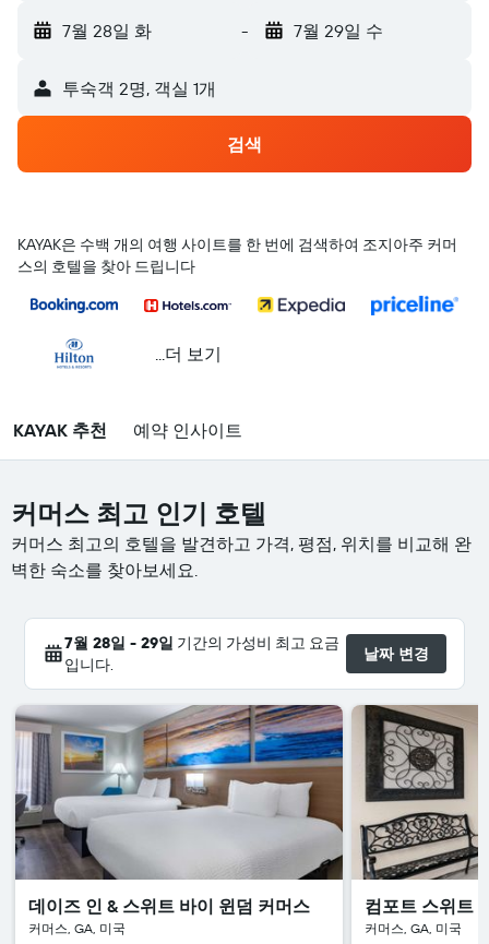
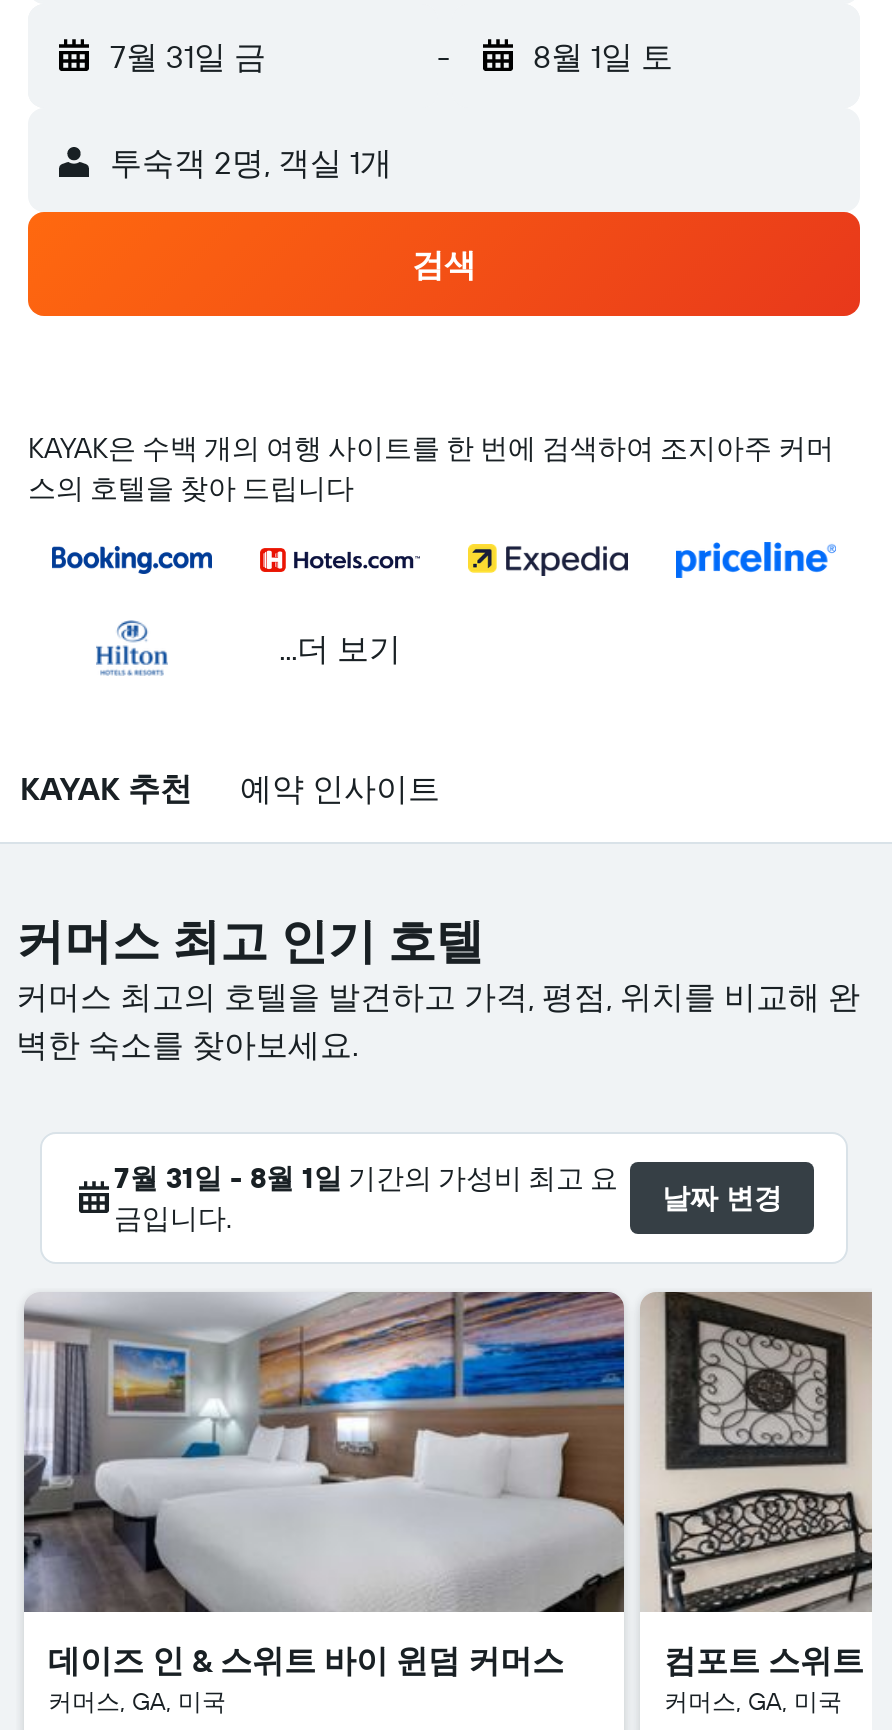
- 7월 28일 화
+ 7월 31일 금

- 7월 29일 수
+ 8월 1일 토

- 7월 28일 - 29일 기간의 가성비 최고 요금
- 입니다.
+ 7월 31일 - 8월 1일 기간의 가성비 최고 요
+ 금입니다.
